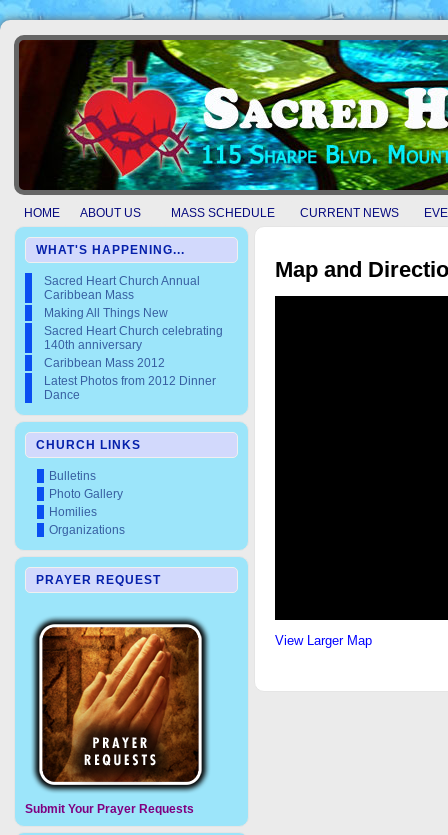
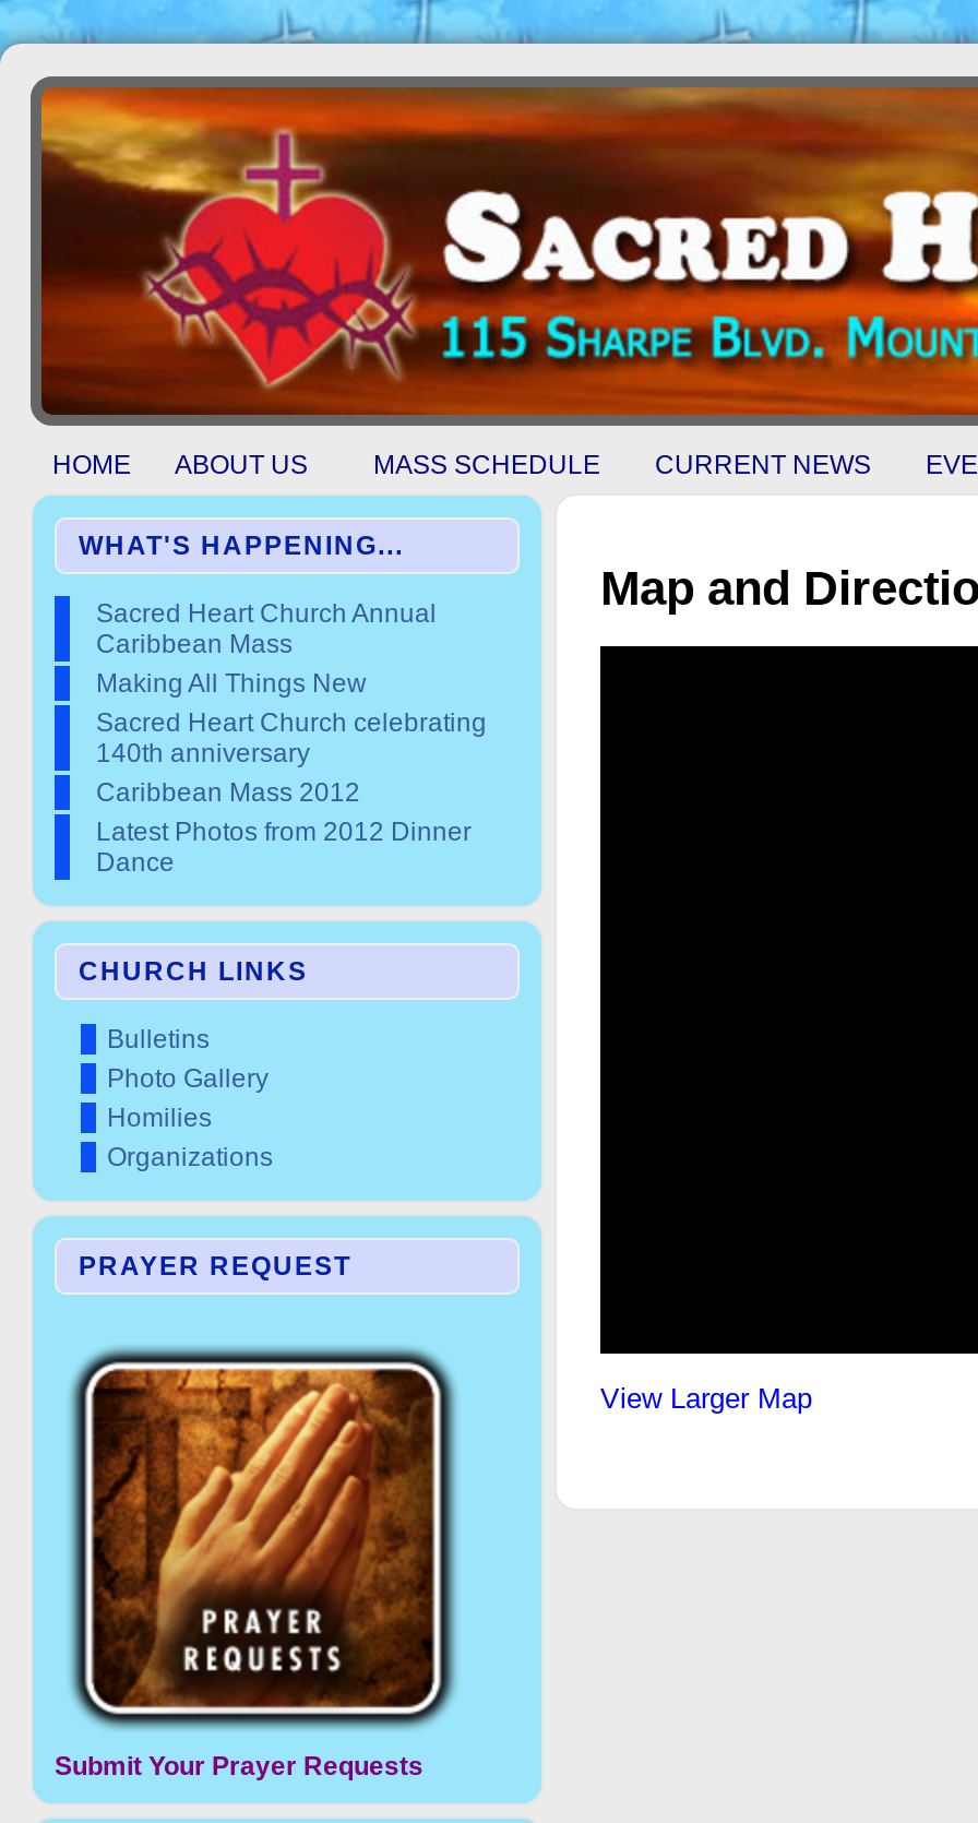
- [image]
+ [image]
